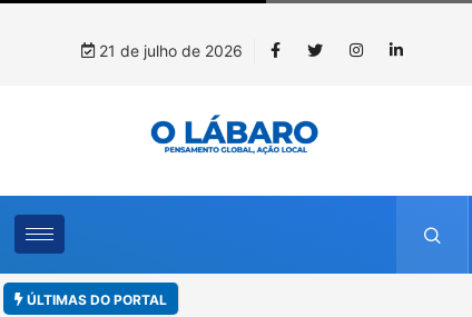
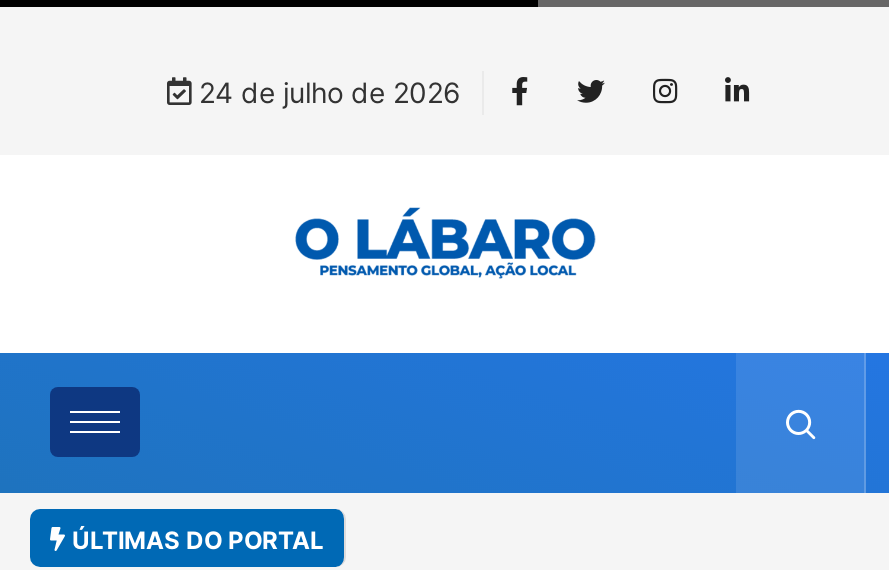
- 21 de julho de 2026
+ 24 de julho de 2026
